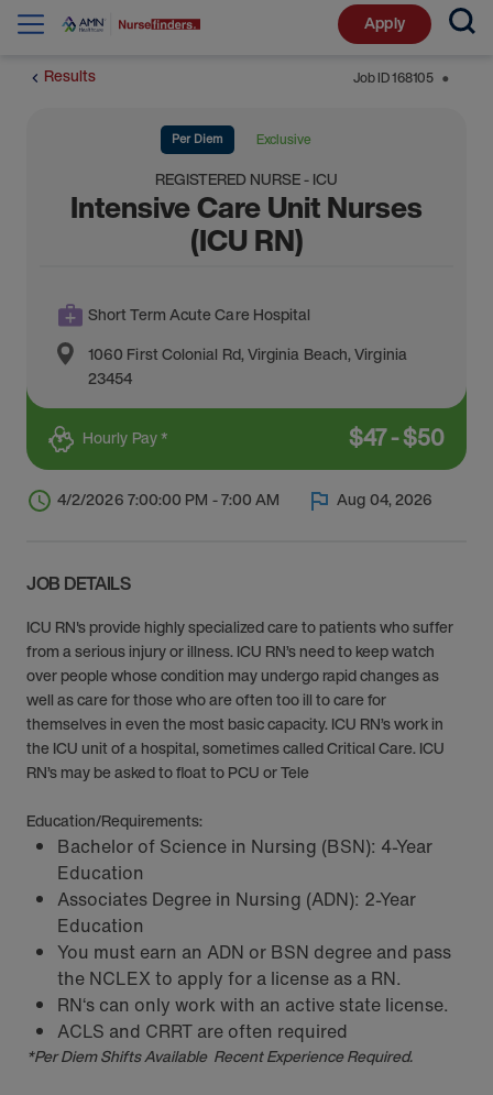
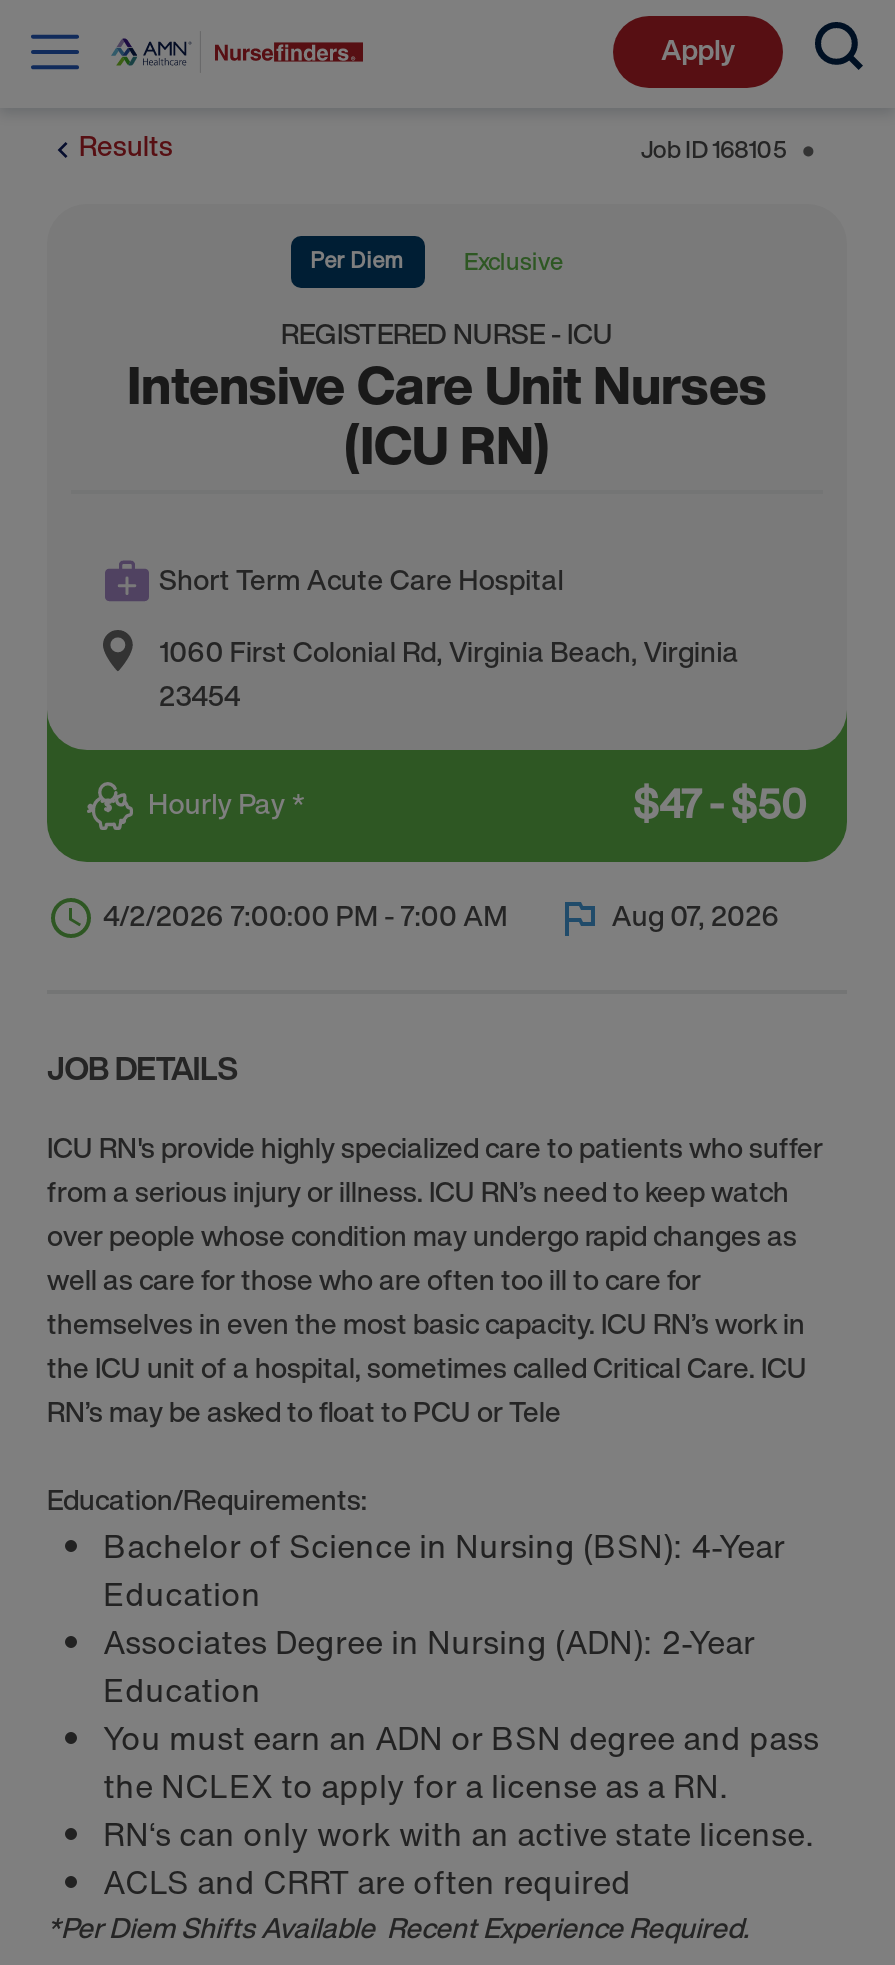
- Aug 04, 2026
+ Aug 07, 2026
